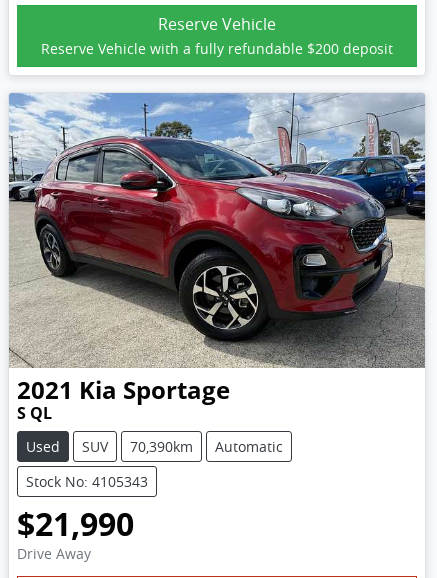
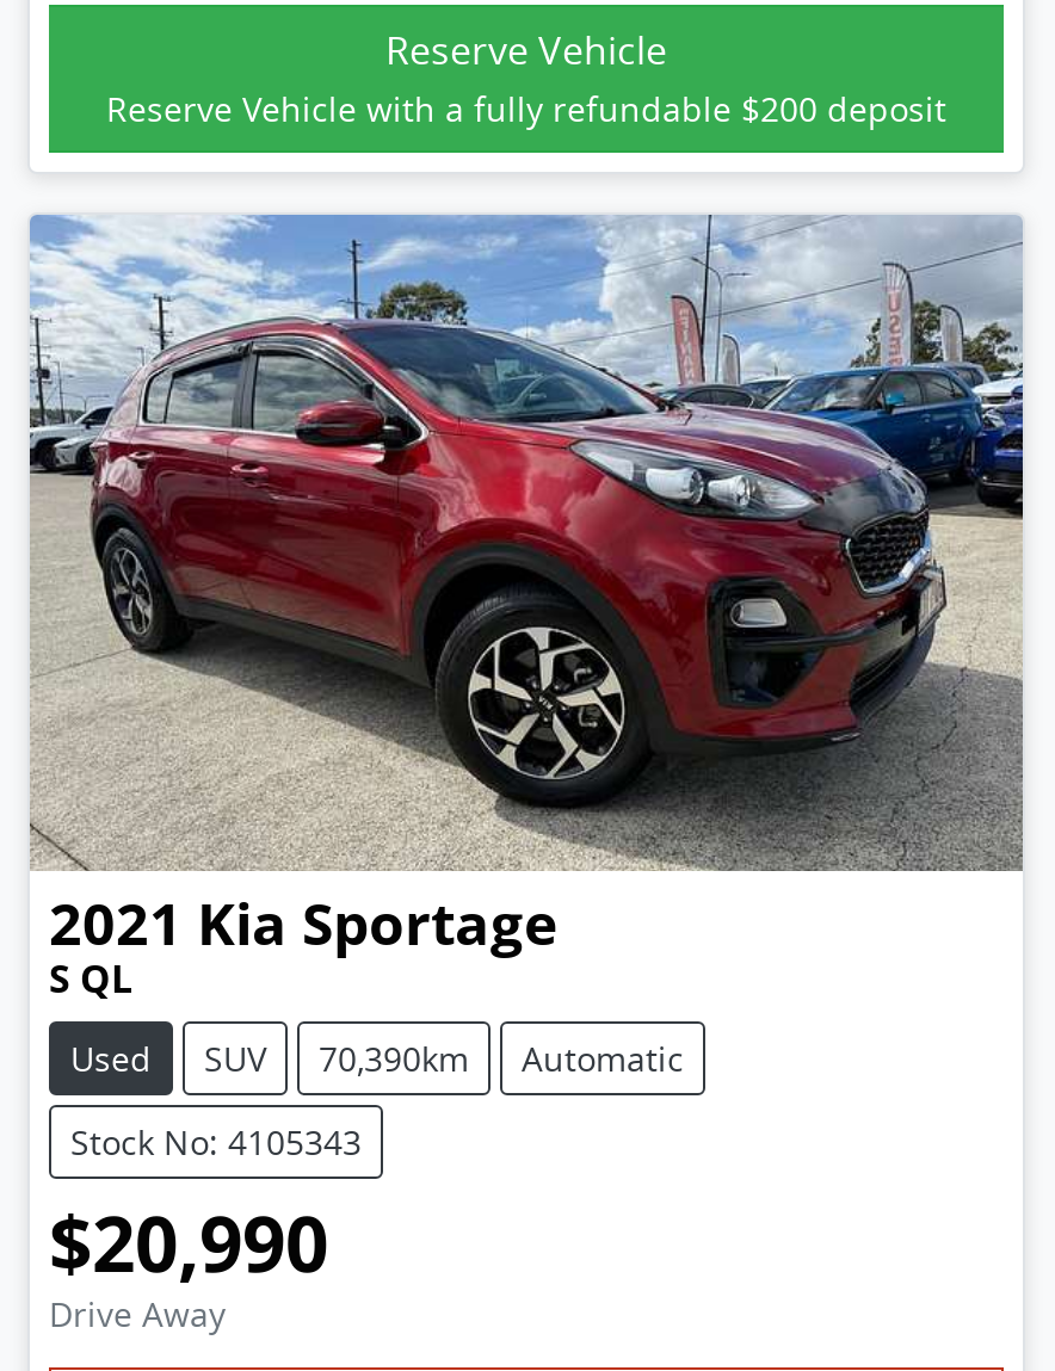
- $21,990
+ $20,990
